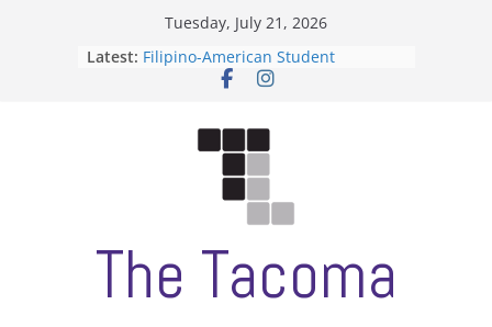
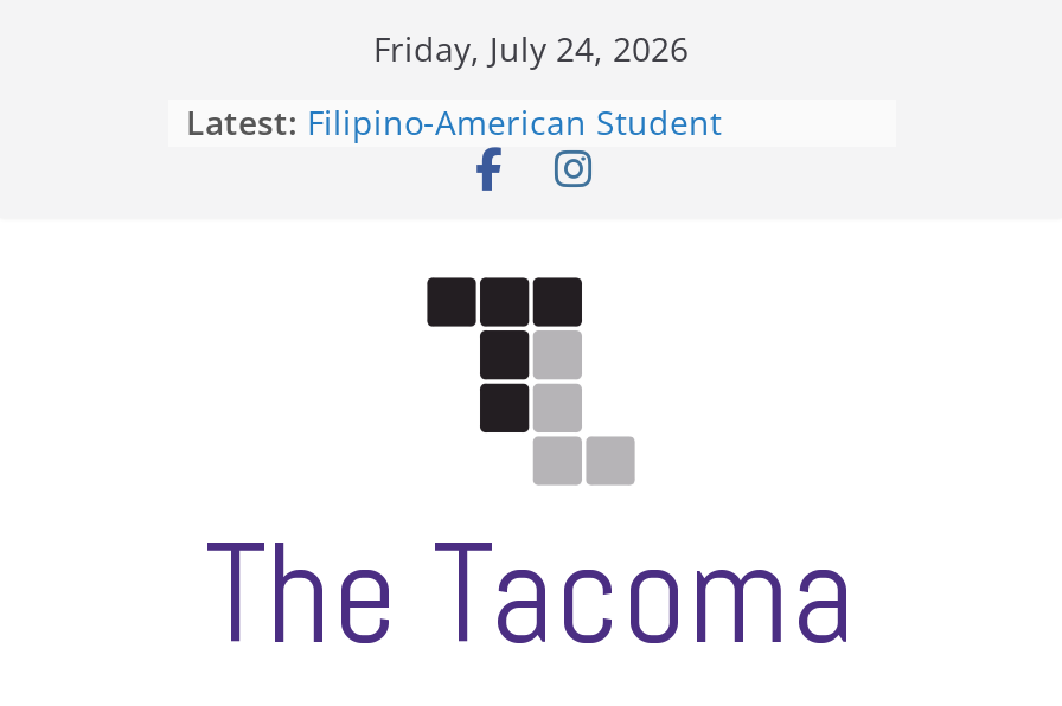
- Tuesday, July 21, 2026
+ Friday, July 24, 2026
